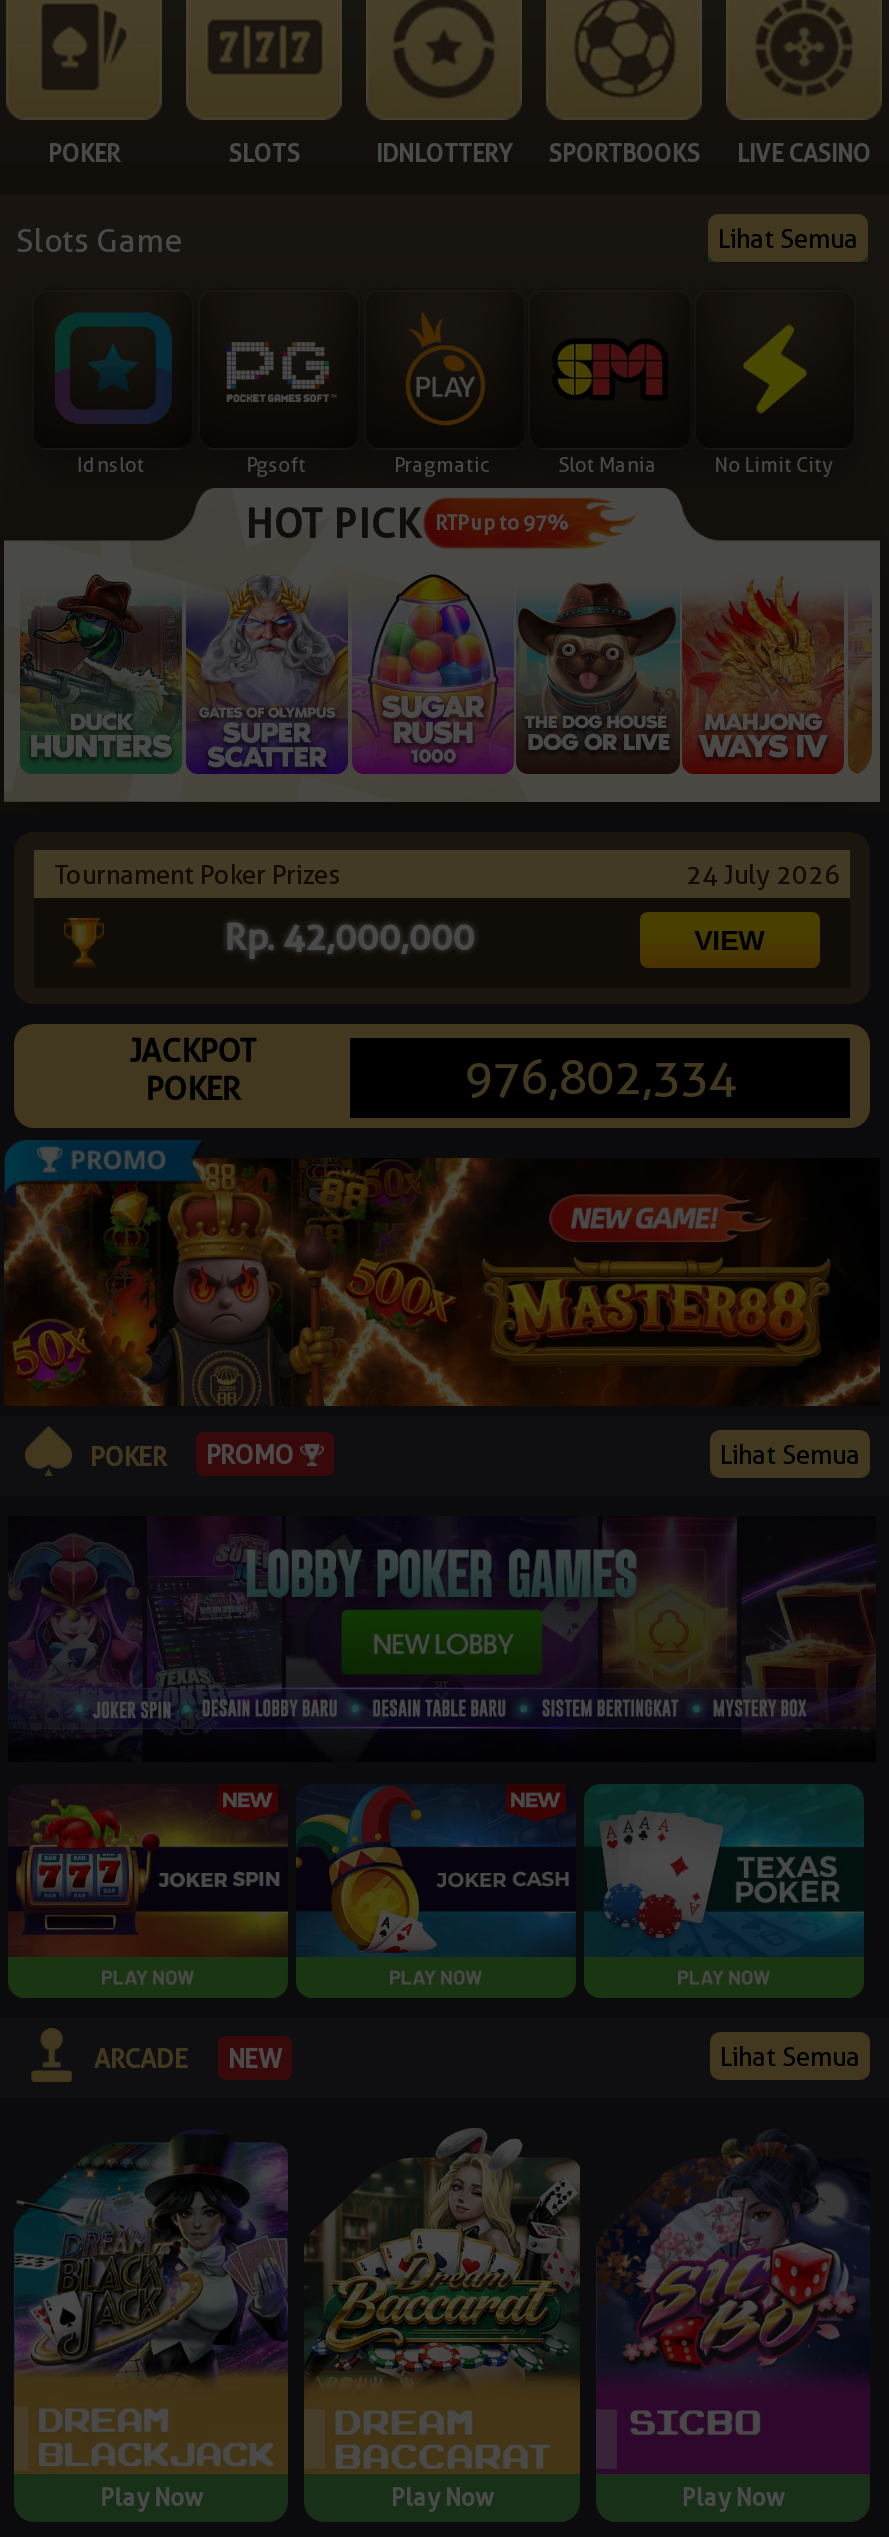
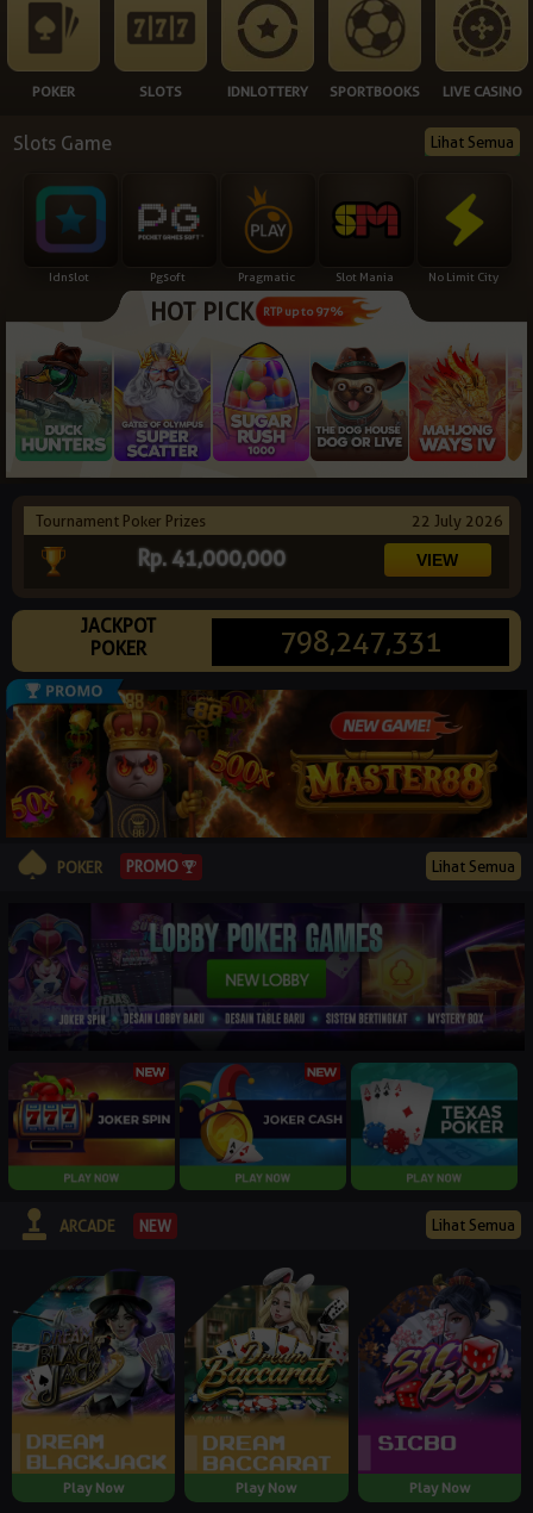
- 24 July 2026
+ 22 July 2026

- Rp. 42,000,000
+ Rp. 41,000,000

- 976,802,334
+ 798,247,331
